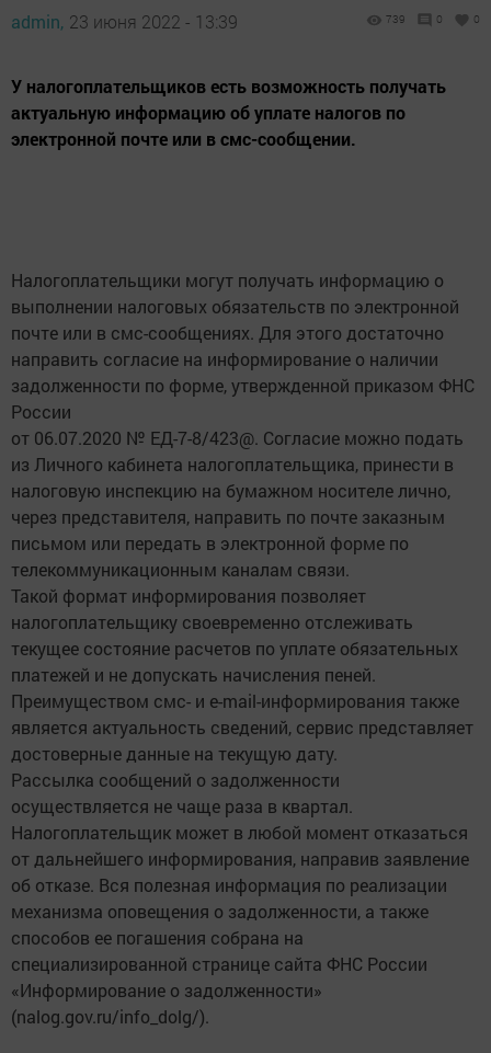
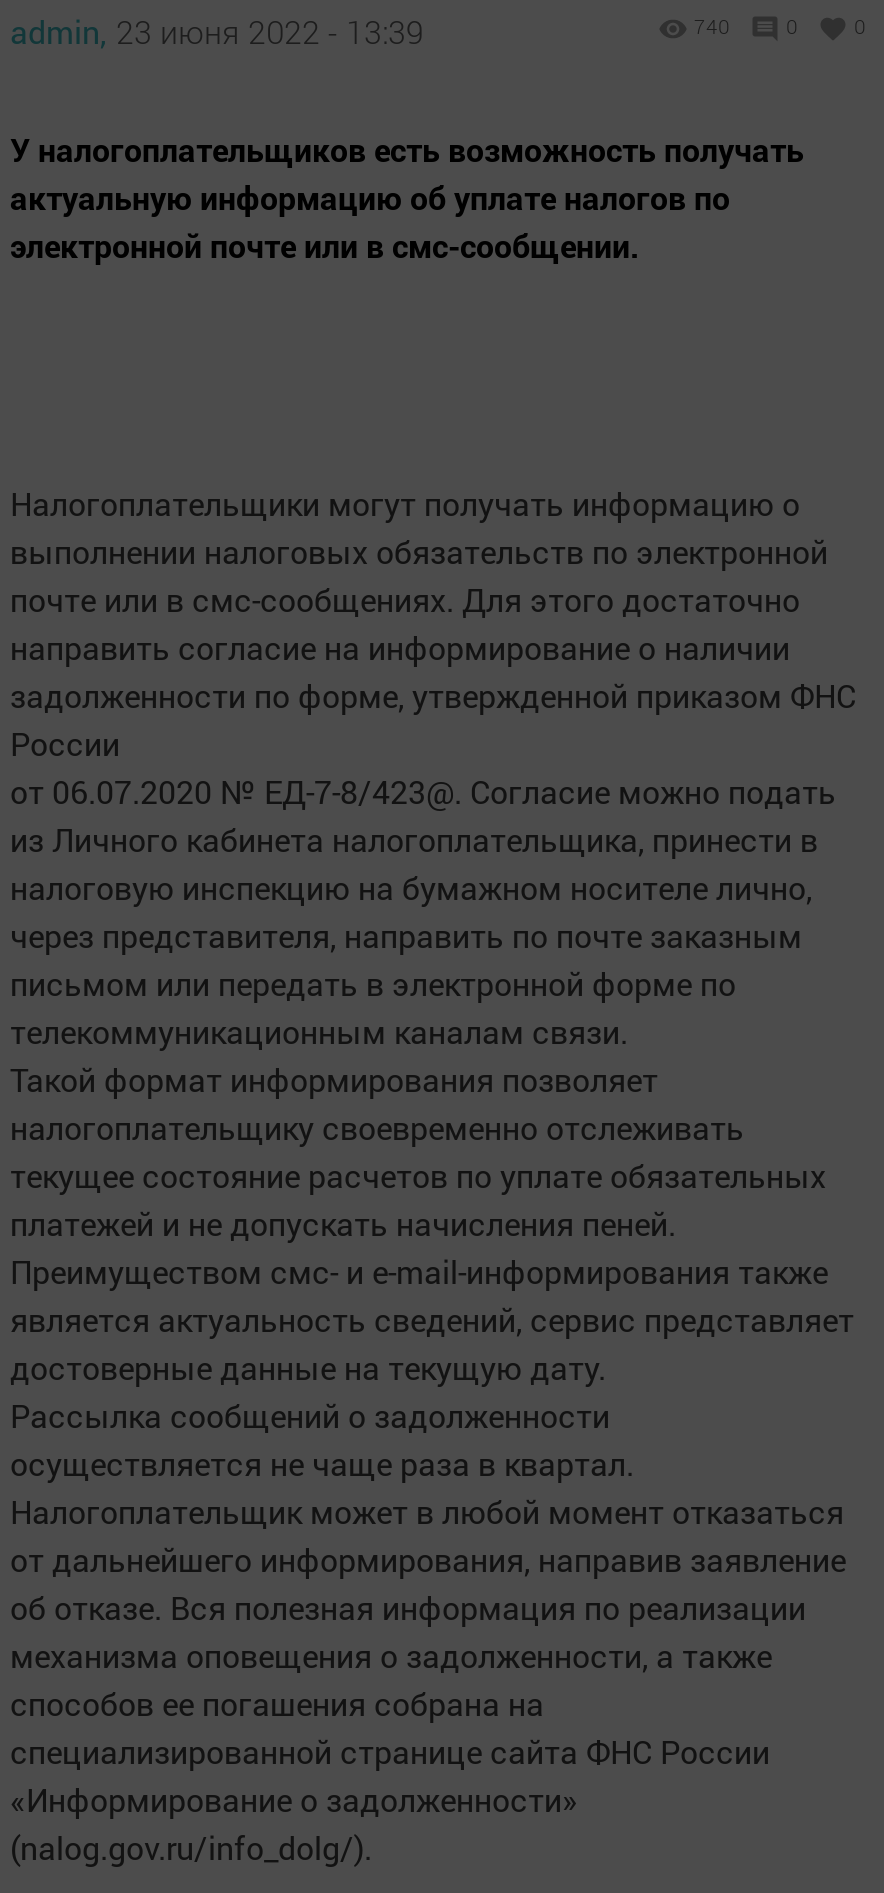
- 739
+ 740
